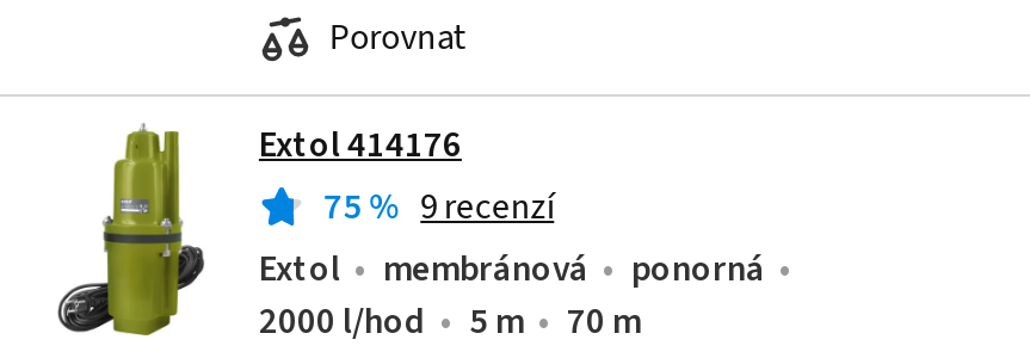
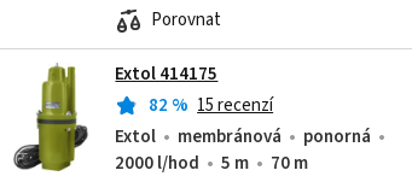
- Extol 414176
+ Extol 414175

- 75% 9 recenzí
+ 82% 15 recenzí
